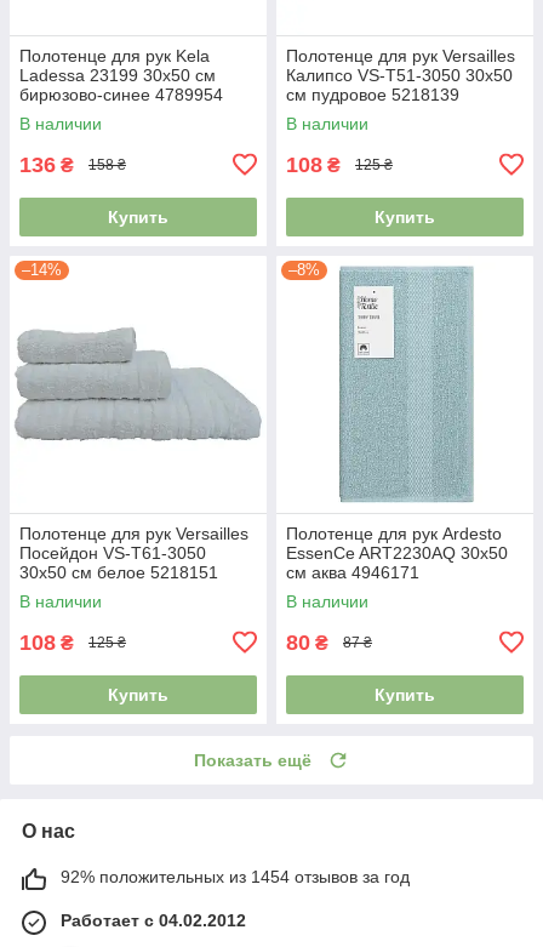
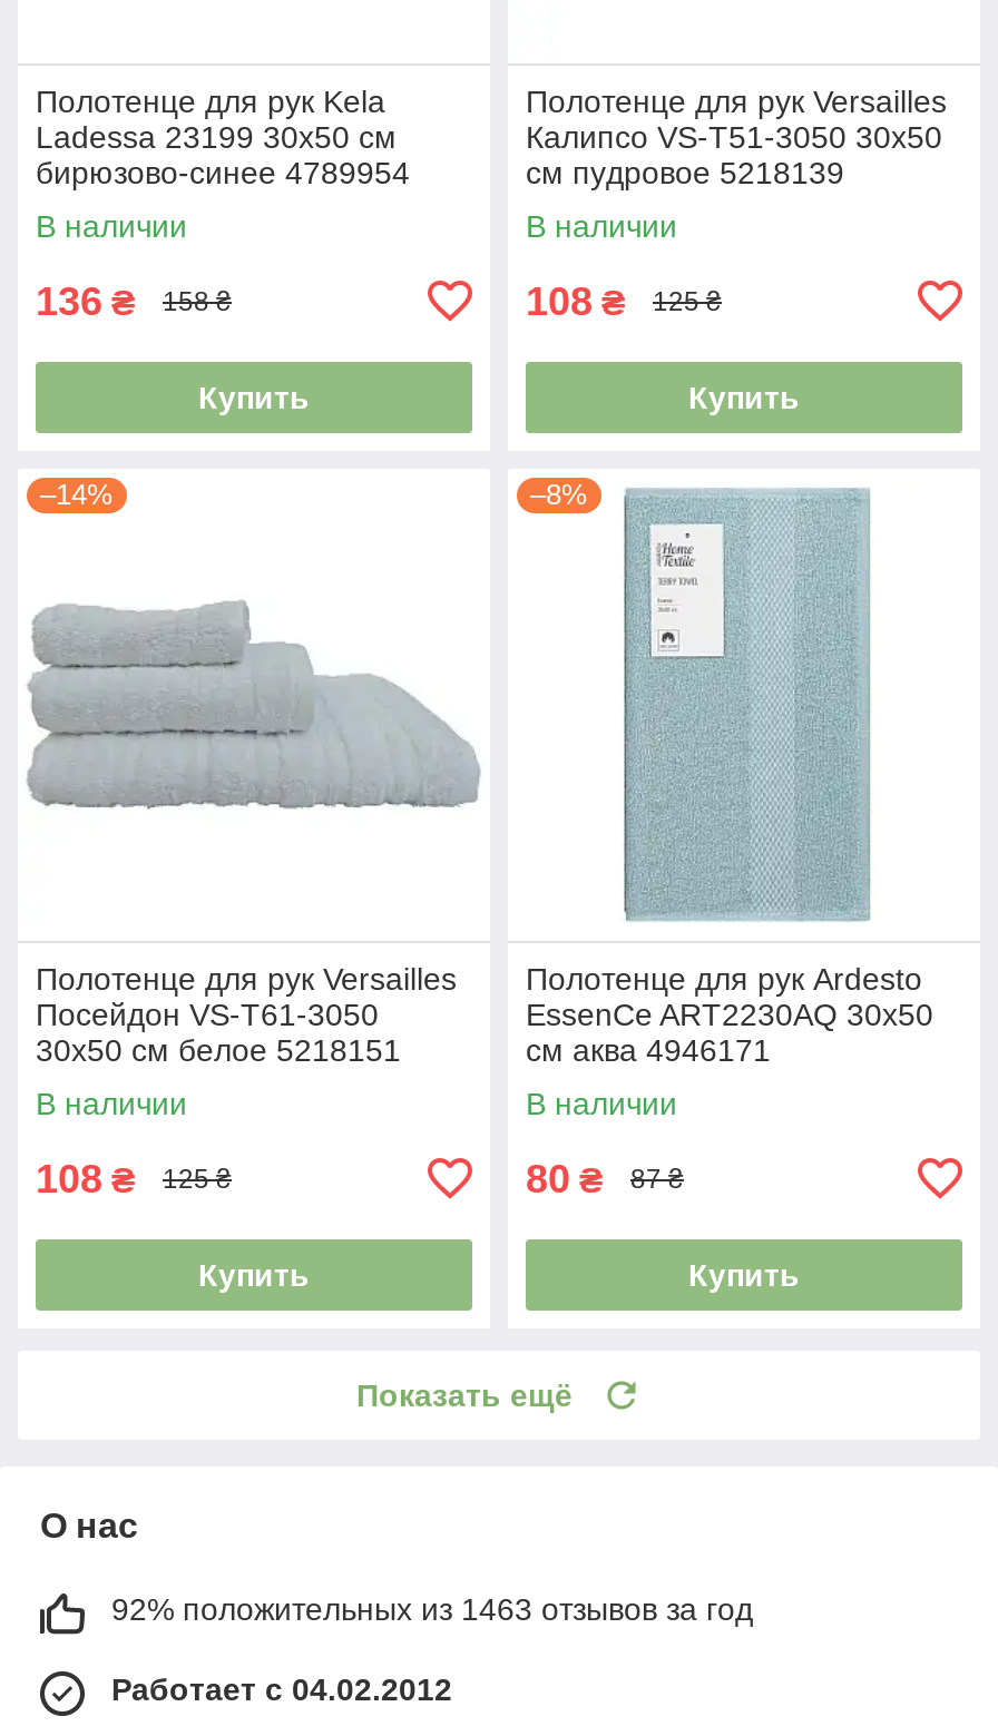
- 92% положительных из 1454 отзывов за год
+ 92% положительных из 1463 отзывов за год
